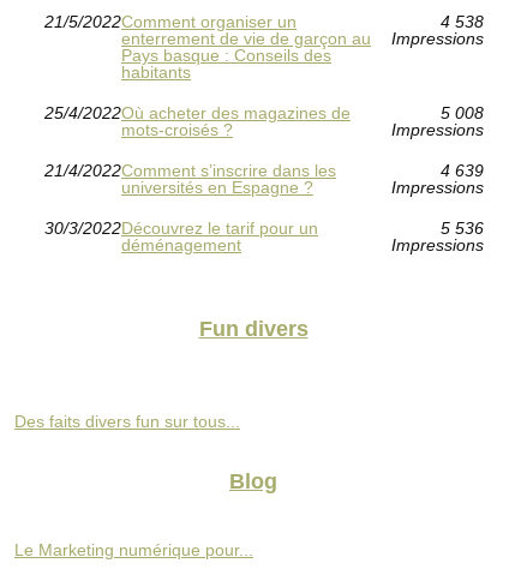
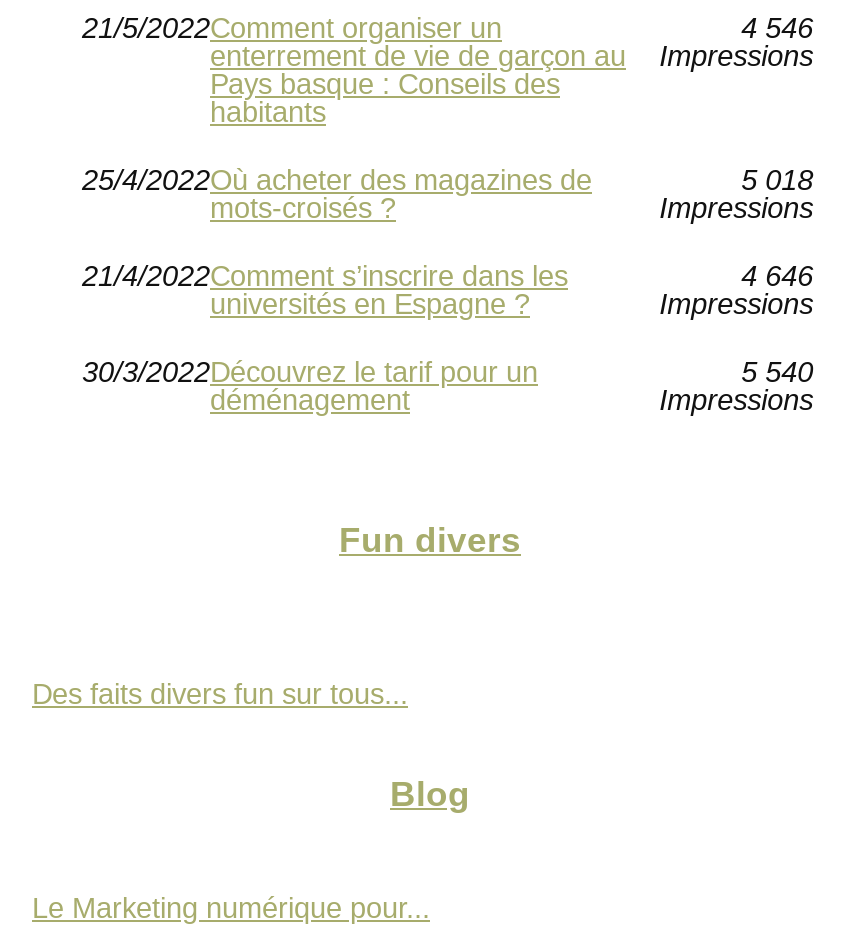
- 4 538
+ 4 546

- 5 008
+ 5 018

- 4 639
+ 4 646

- 5 536
+ 5 540
